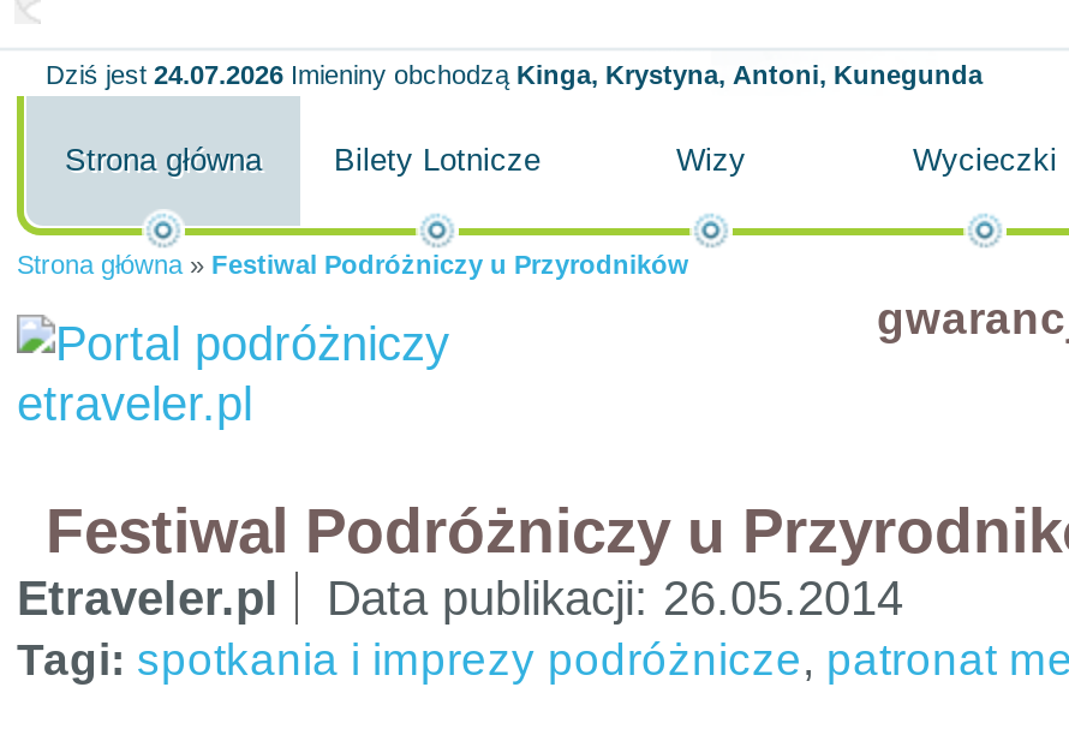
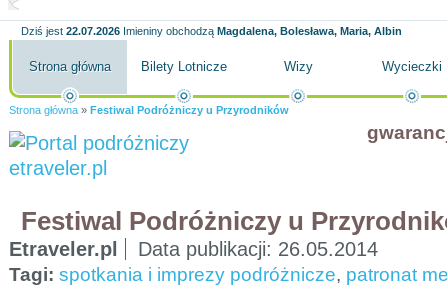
- Dziś jest 24.07.2026 Imieniny obchodzą Kinga, Krystyna, Antoni, Kunegunda
+ Dziś jest 22.07.2026 Imieniny obchodzą Magdalena, Bolesława, Maria, Albin
